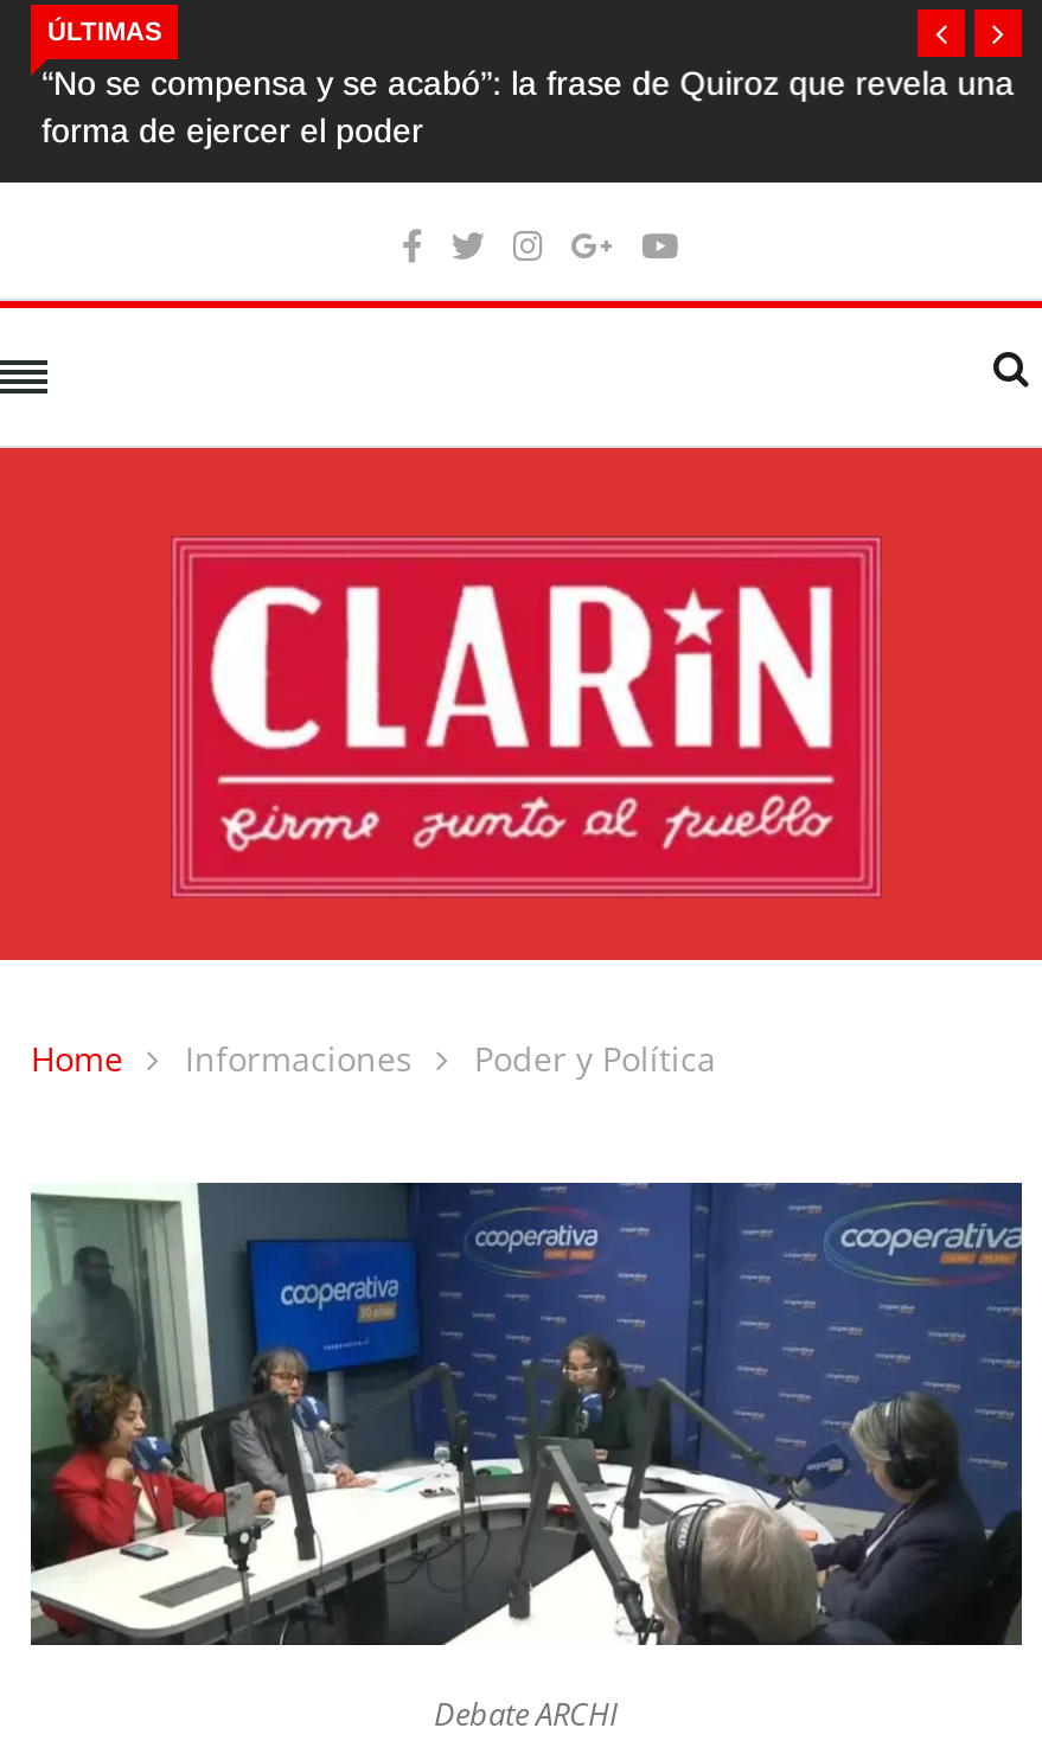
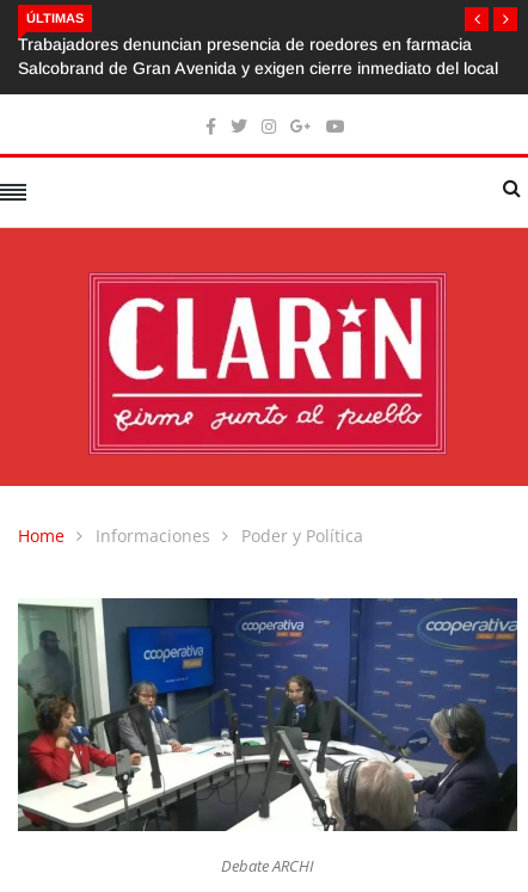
- “No se compensa y se acabó”: la frase de Quiroz que revela una
- forma de ejercer el poder
+ Trabajadores denuncian presencia de roedores en farmacia
+ Salcobrand de Gran Avenida y exigen cierre inmediato del local
